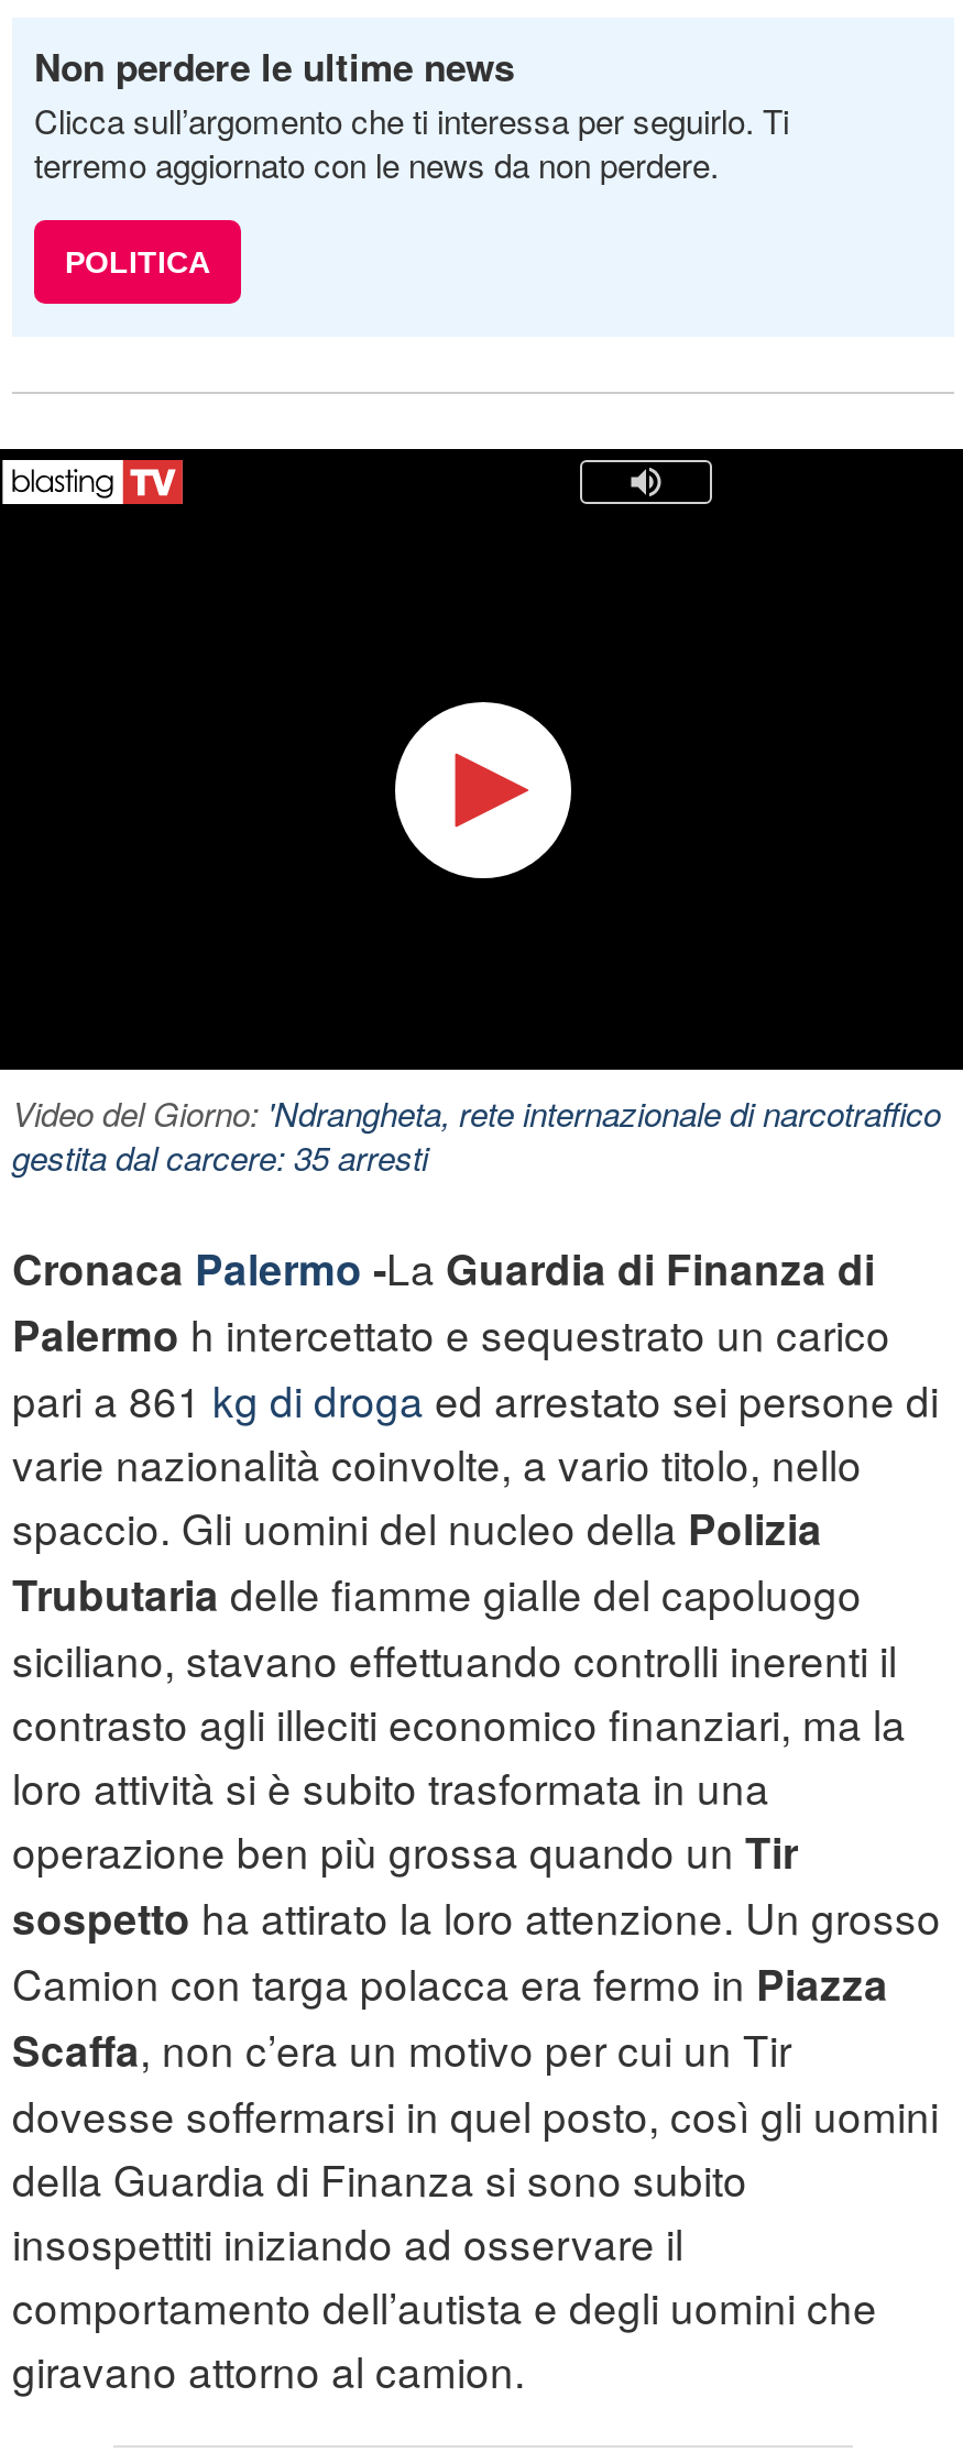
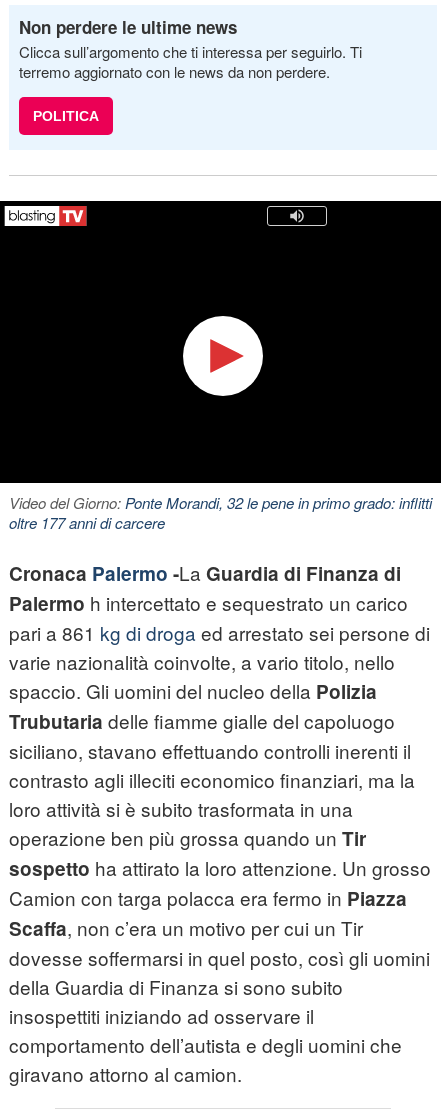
- Video del Giorno: 'Ndrangheta, rete internazionale di narcotraffico
- gestita dal carcere: 35 arresti
+ Video del Giorno: Ponte Morandi, 32 le pene in primo grado: inflitti
+ oltre 177 anni di carcere
